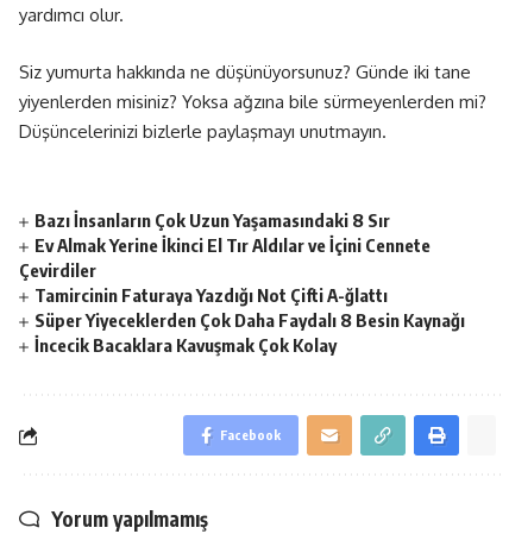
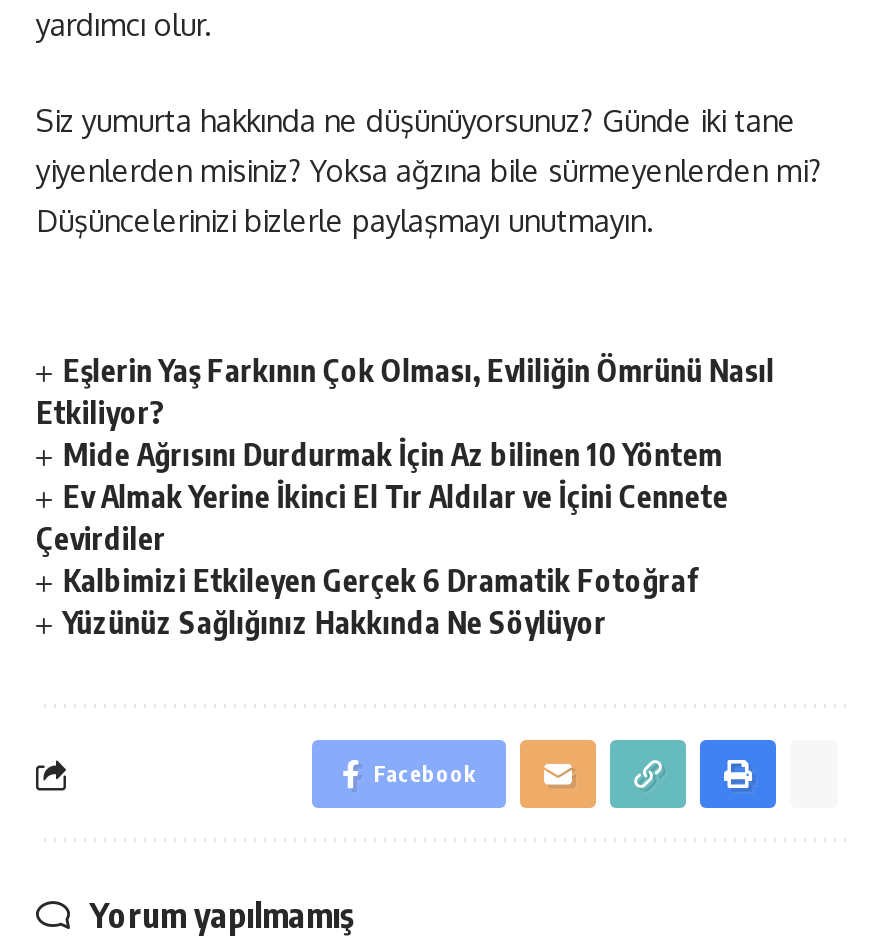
- Bazı İnsanların Çok Uzun Yaşamasındaki 8 Sır
+ Eşlerin Yaş Farkının Çok Olması, Evliliğin Ömrünü Nasıl
+ Etkiliyor?
+ Mide Ağrısını Durdurmak İçin Az bilinen 10 Yöntem

moved down: Ev Almak Yerine İkinci El Tır Aldılar ve İçini Cennete | Çevirdiler

- Tamircinin Faturaya Yazdığı Not Çifti A-ğlattı
- Süper Yiyeceklerden Çok Daha Faydalı 8 Besin Kaynağı
- İncecik Bacaklara Kavuşmak Çok Kolay
+ Kalbimizi Etkileyen Gerçek 6 Dramatik Fotoğraf
+ Yüzünüz Sağlığınız Hakkında Ne Söylüyor
